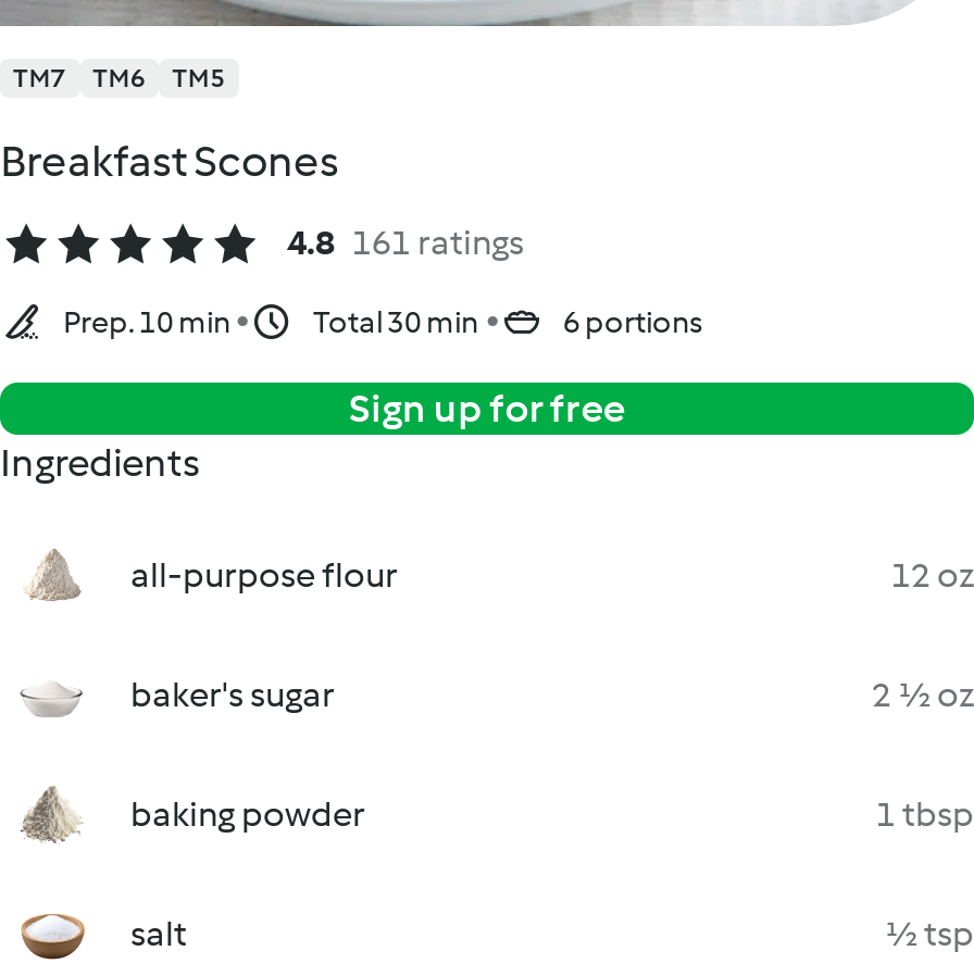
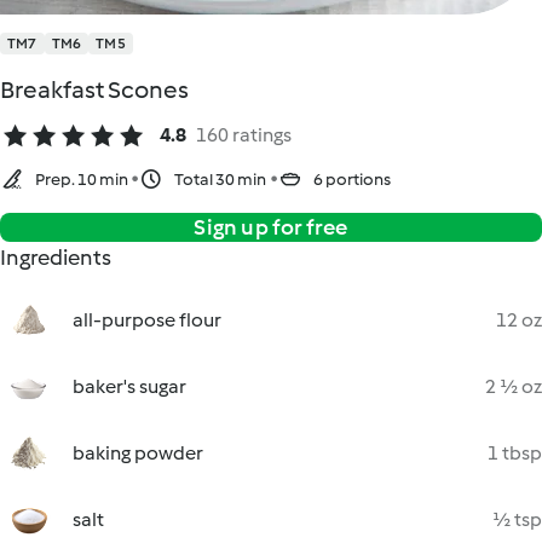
- 4.8 161 ratings
+ 4.8 160 ratings
